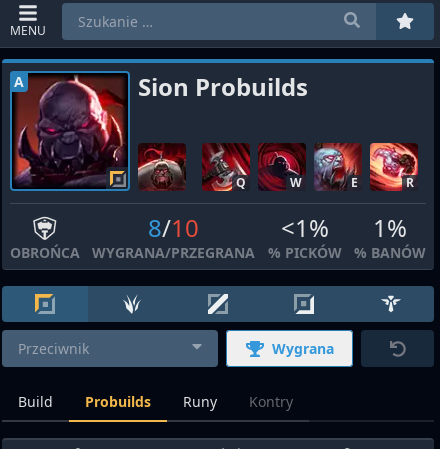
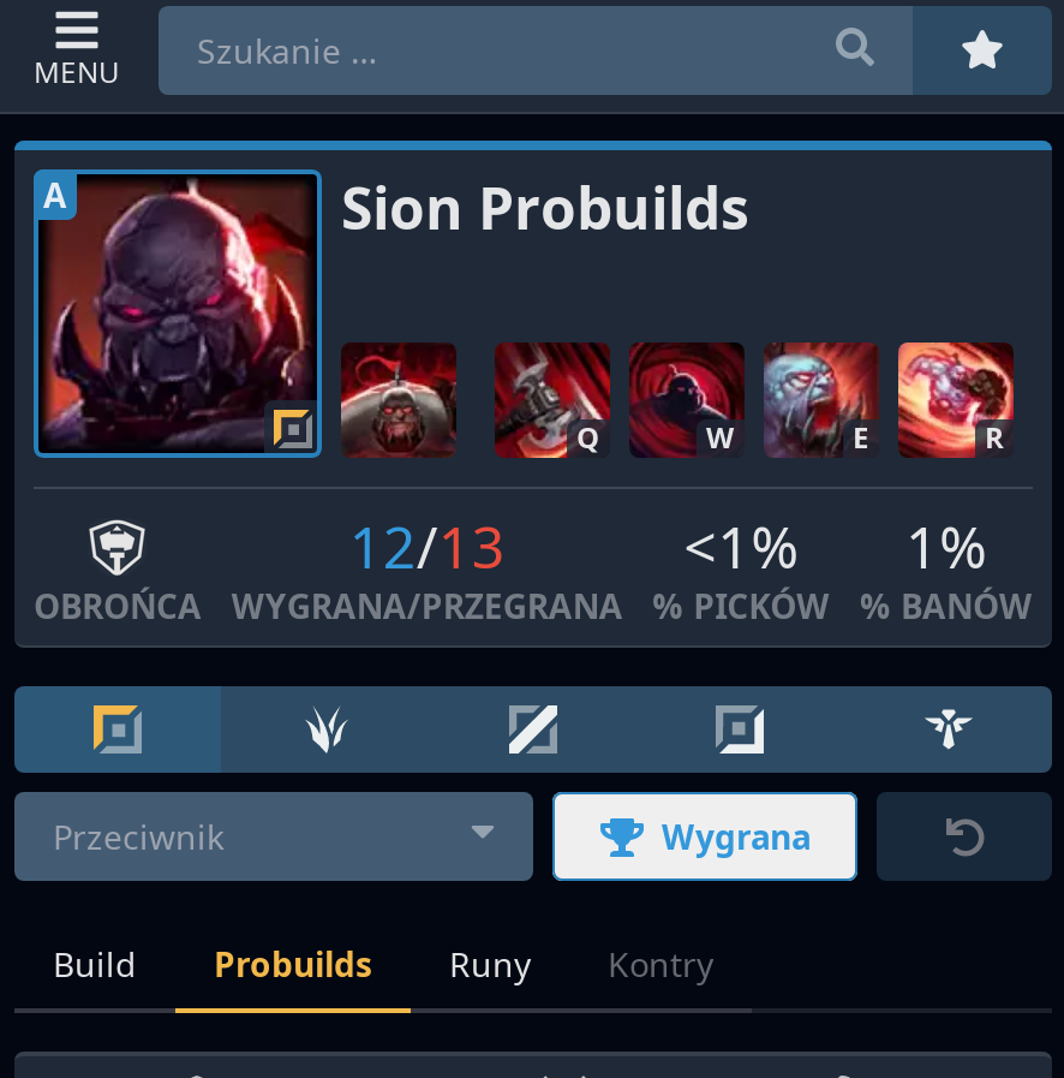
- 8/10
+ 12/13
